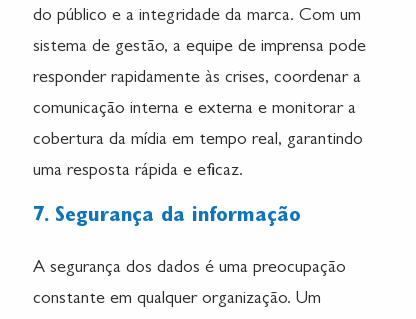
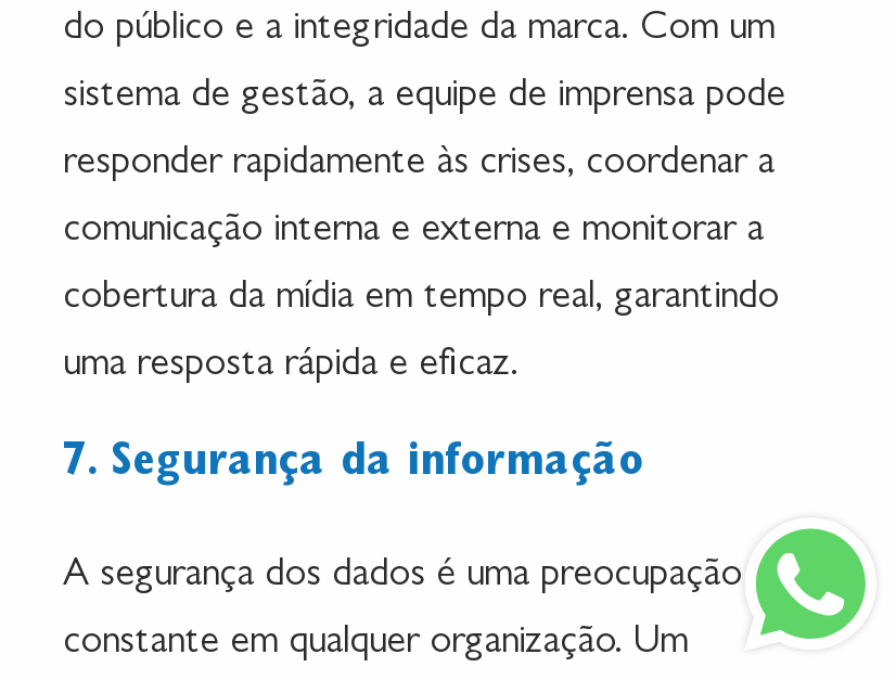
+ [image]
